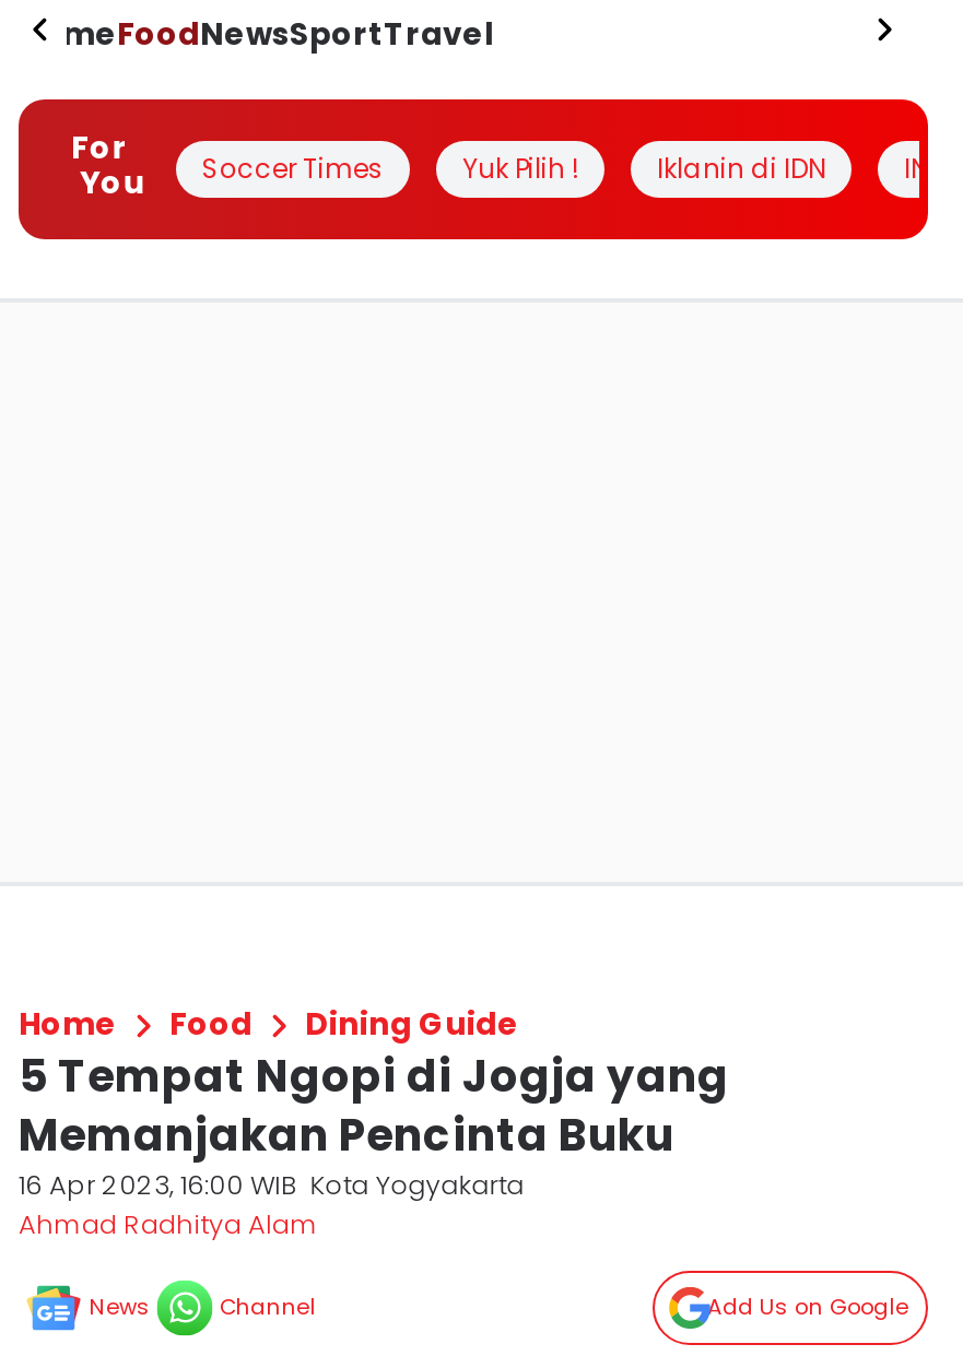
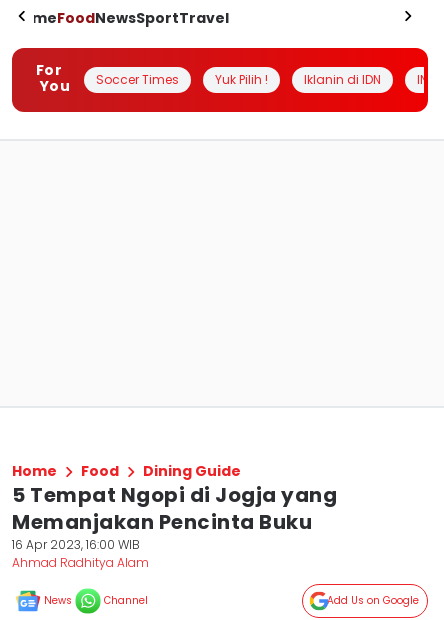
- 16 Apr 2023, 16:00 WIB Kota Yogyakarta
+ 16 Apr 2023, 16:00 WIB
